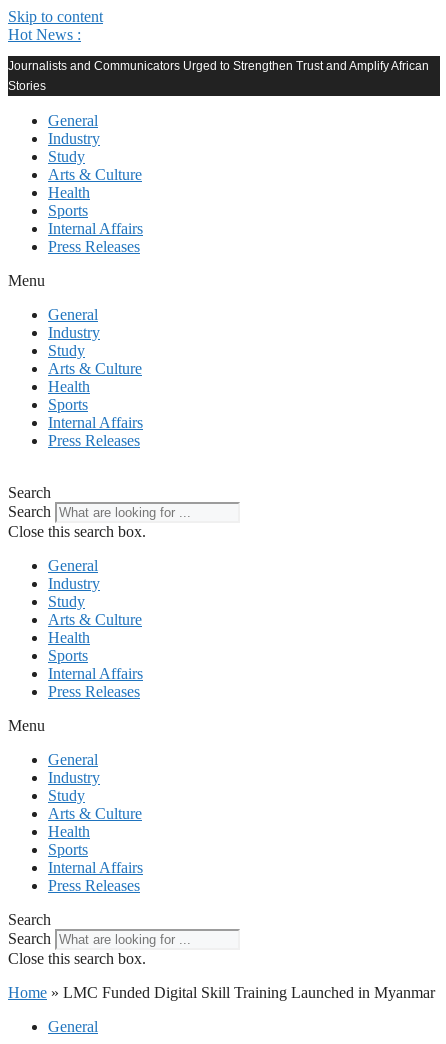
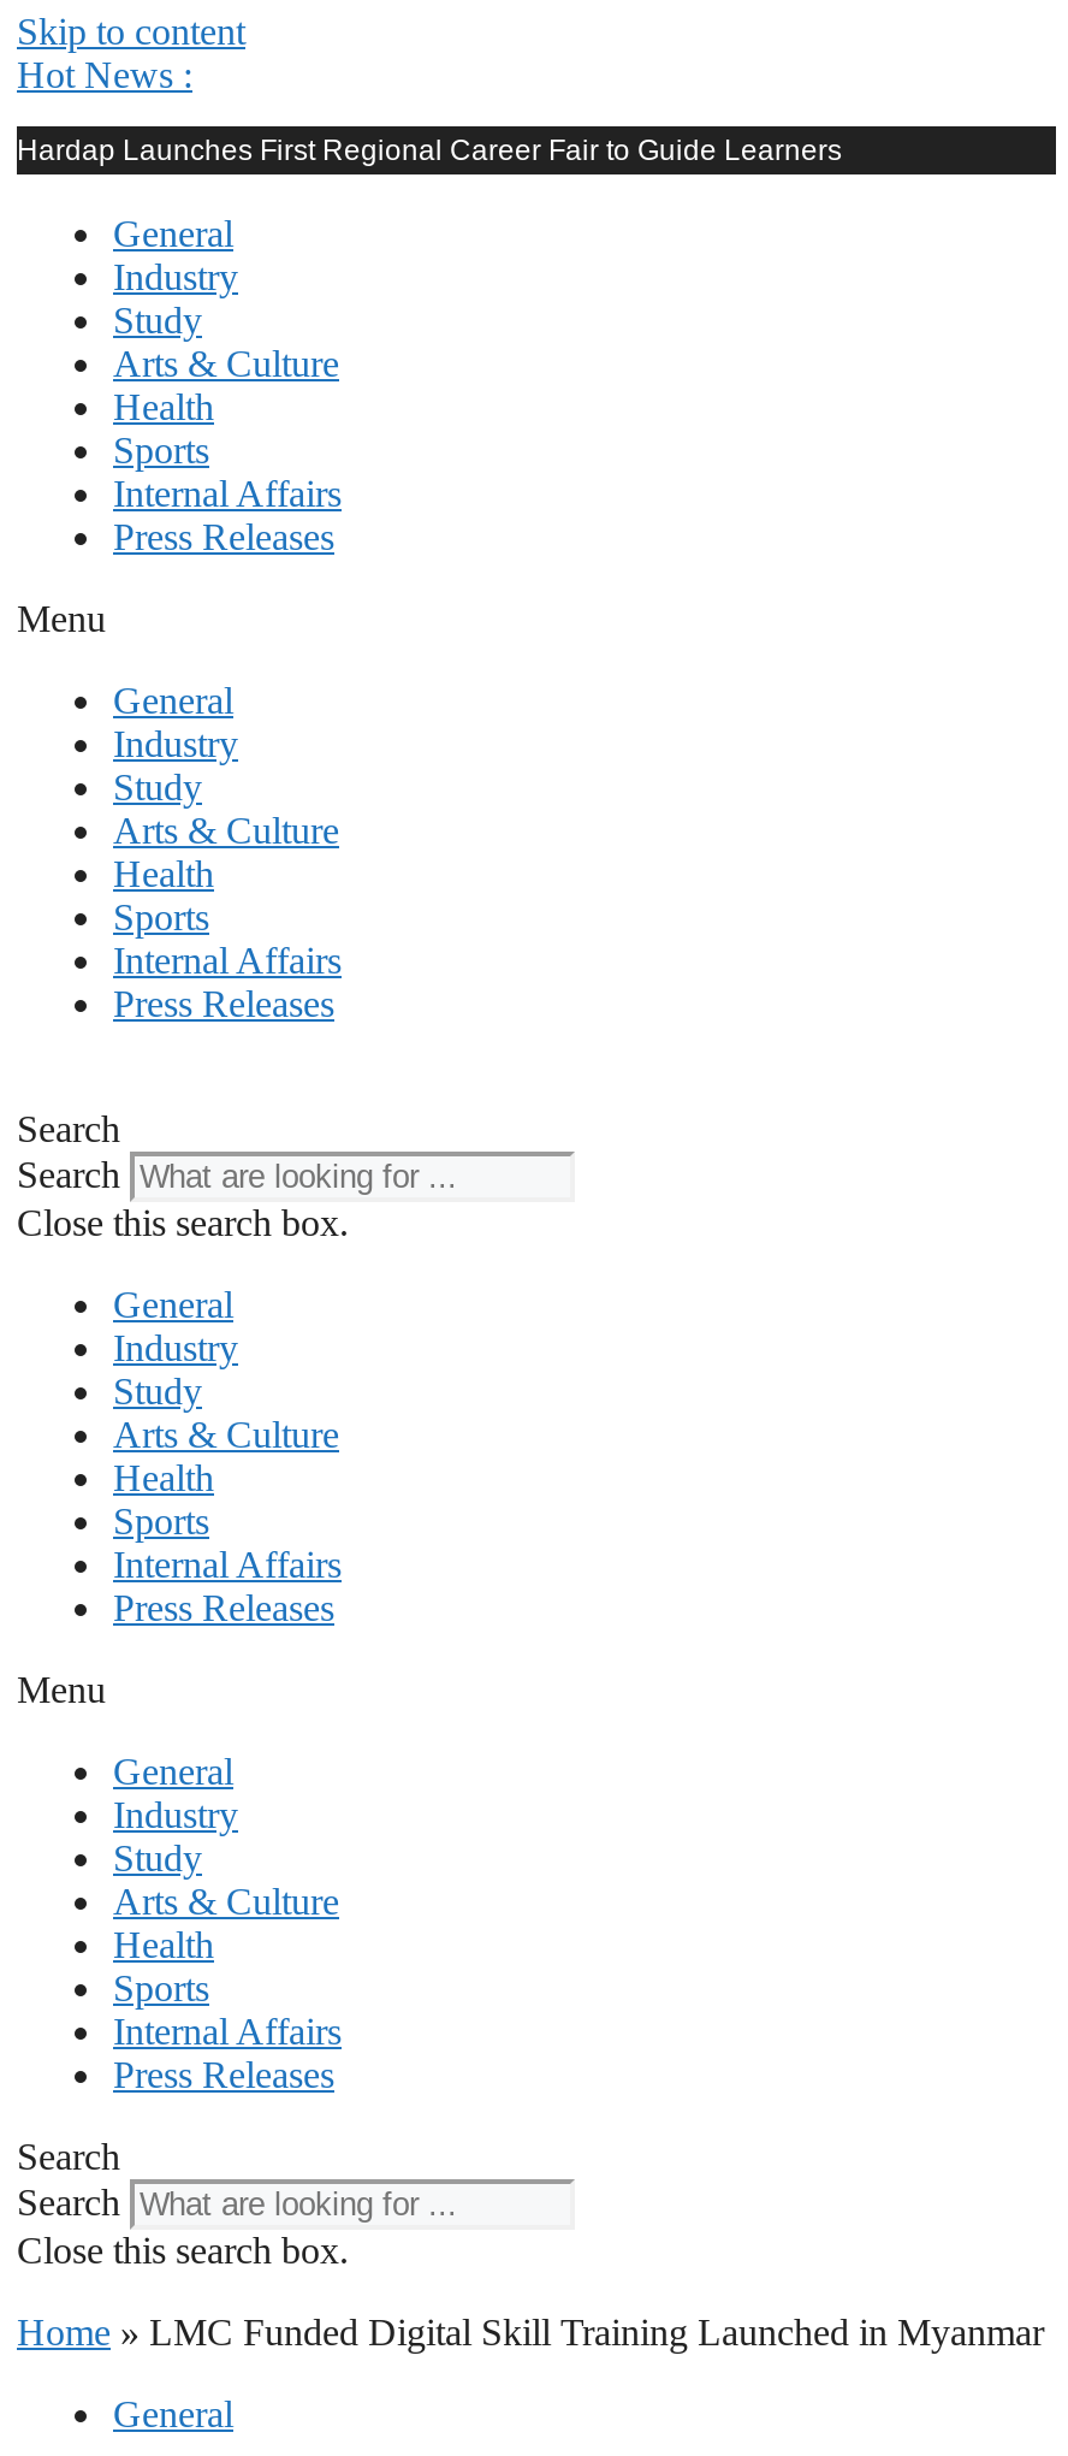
- Journalists and Communicators Urged to Strengthen Trust and Amplify African
- Stories
+ Hardap Launches First Regional Career Fair to Guide Learners
